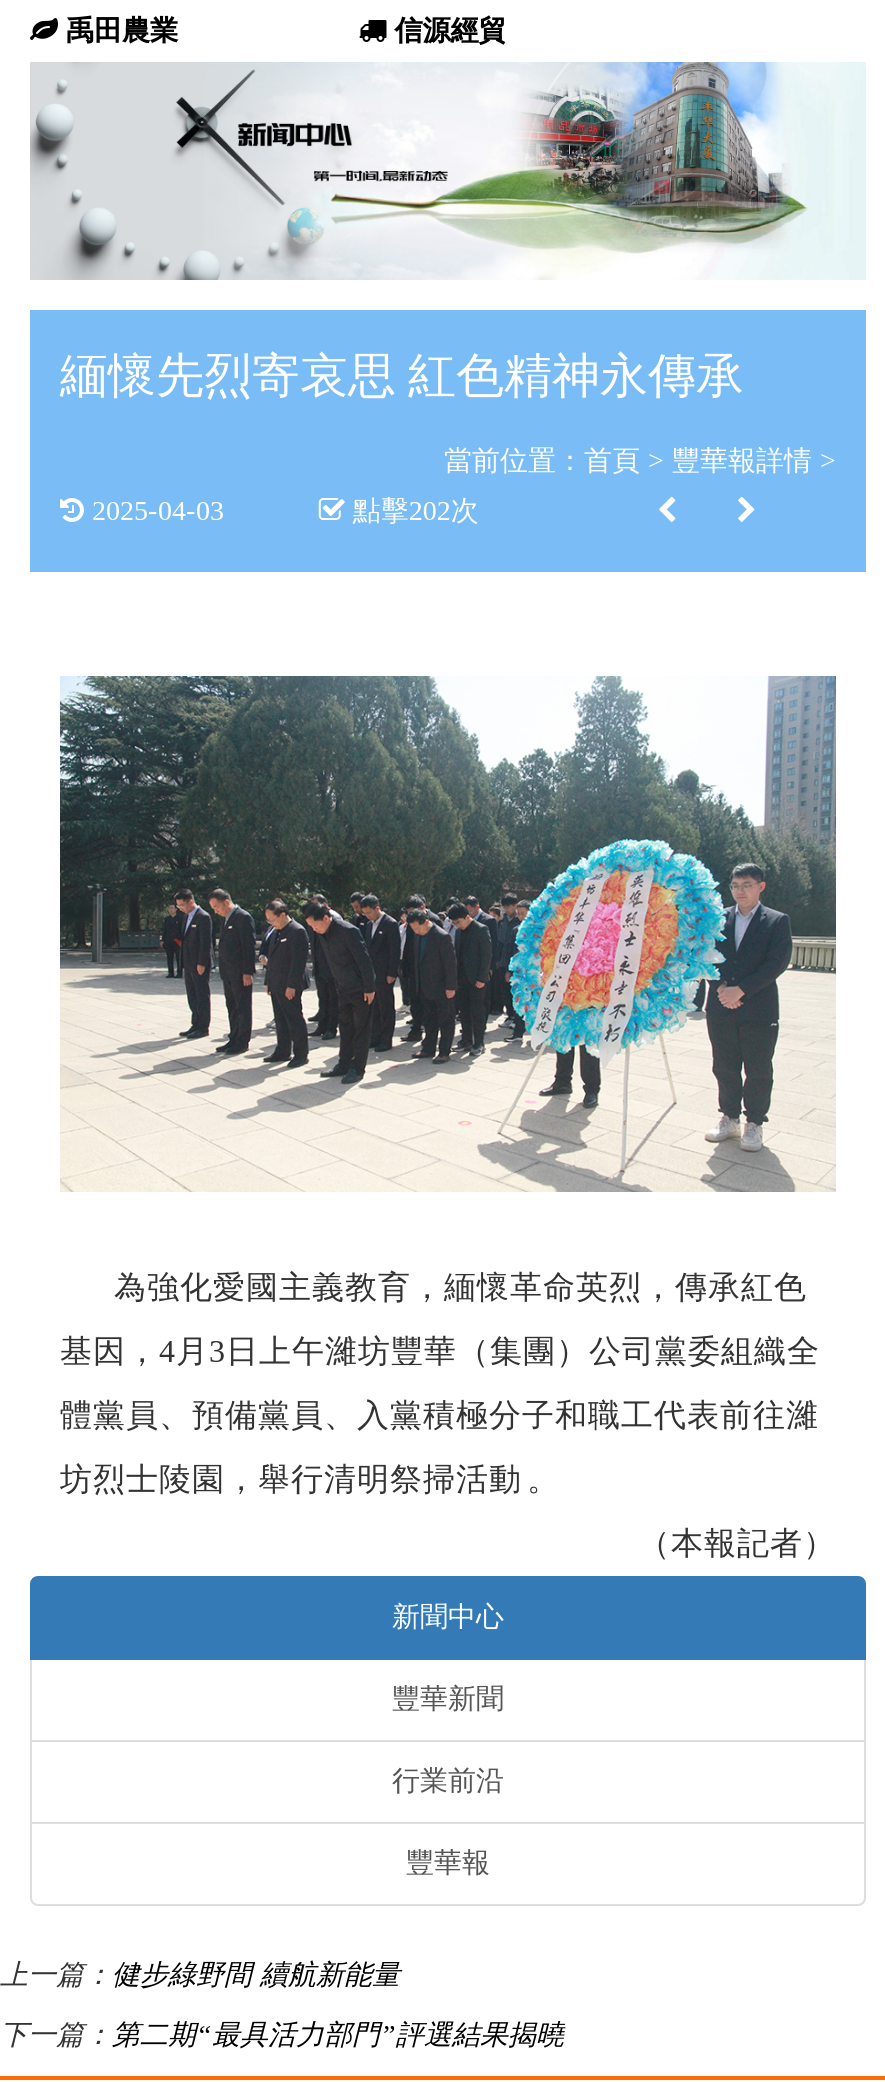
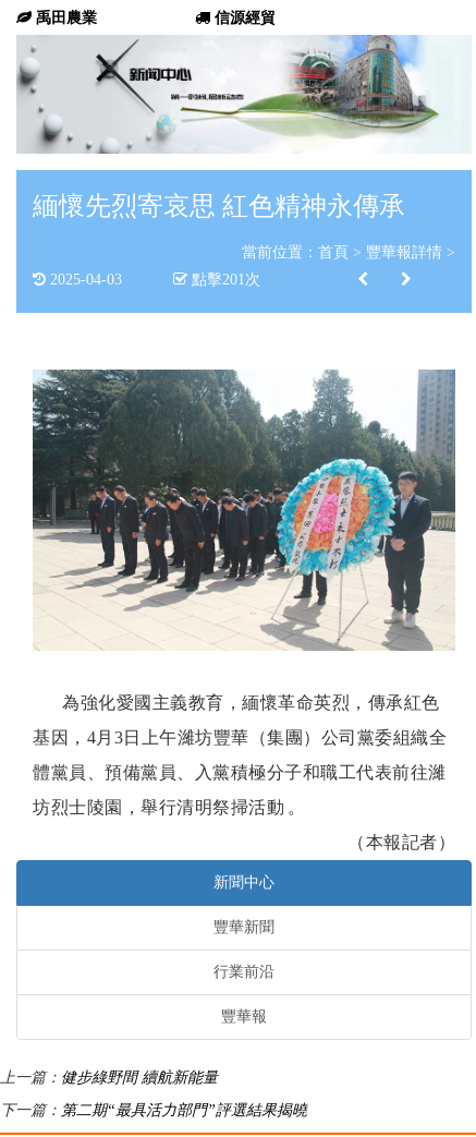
- 點擊202次
+ 點擊201次
